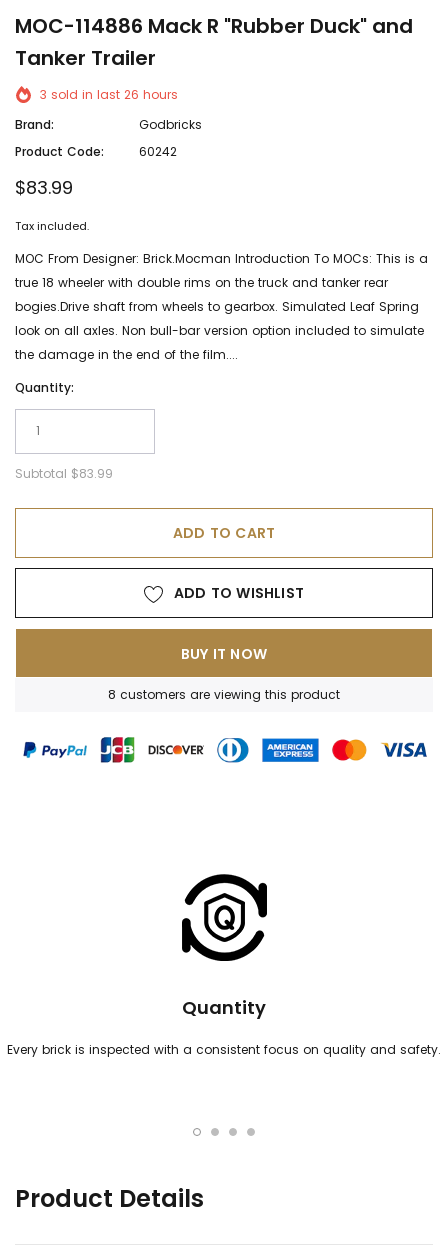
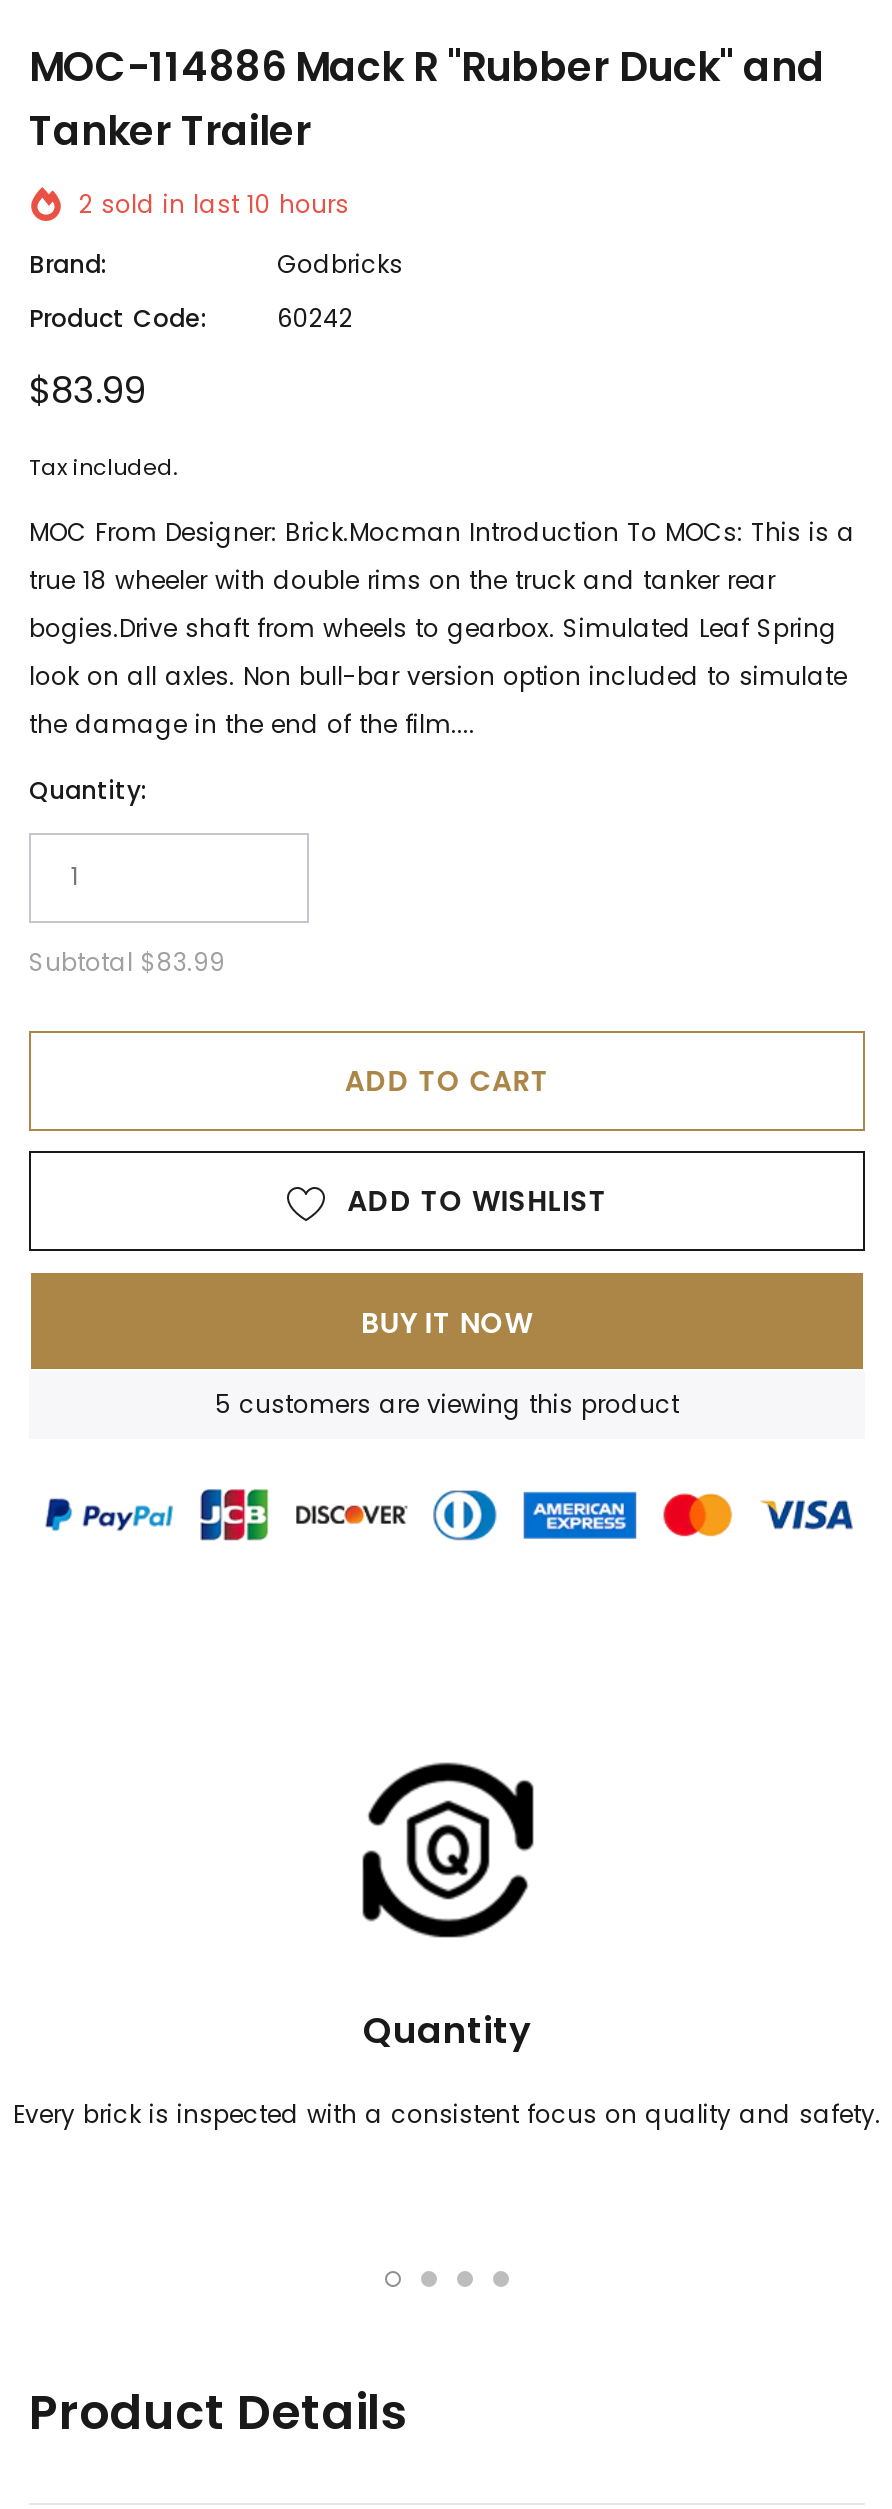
- 3 sold in last 26 hours
+ 2 sold in last 10 hours

- 8 customers are viewing this product
+ 5 customers are viewing this product
